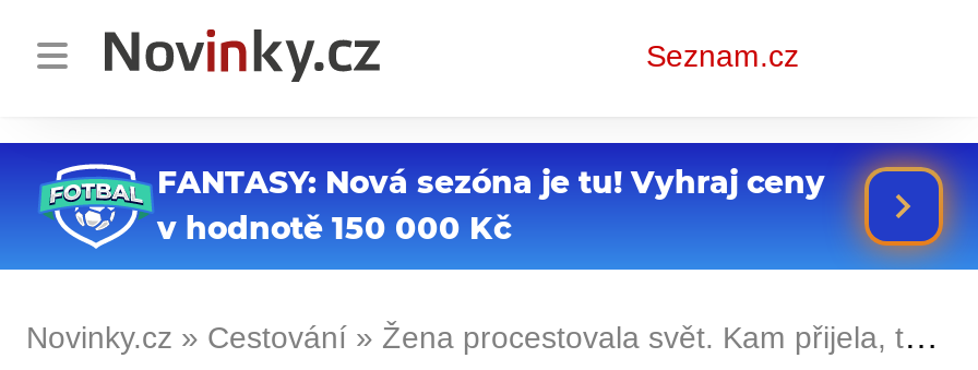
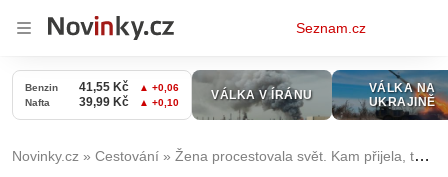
- [image]
+ [image]
